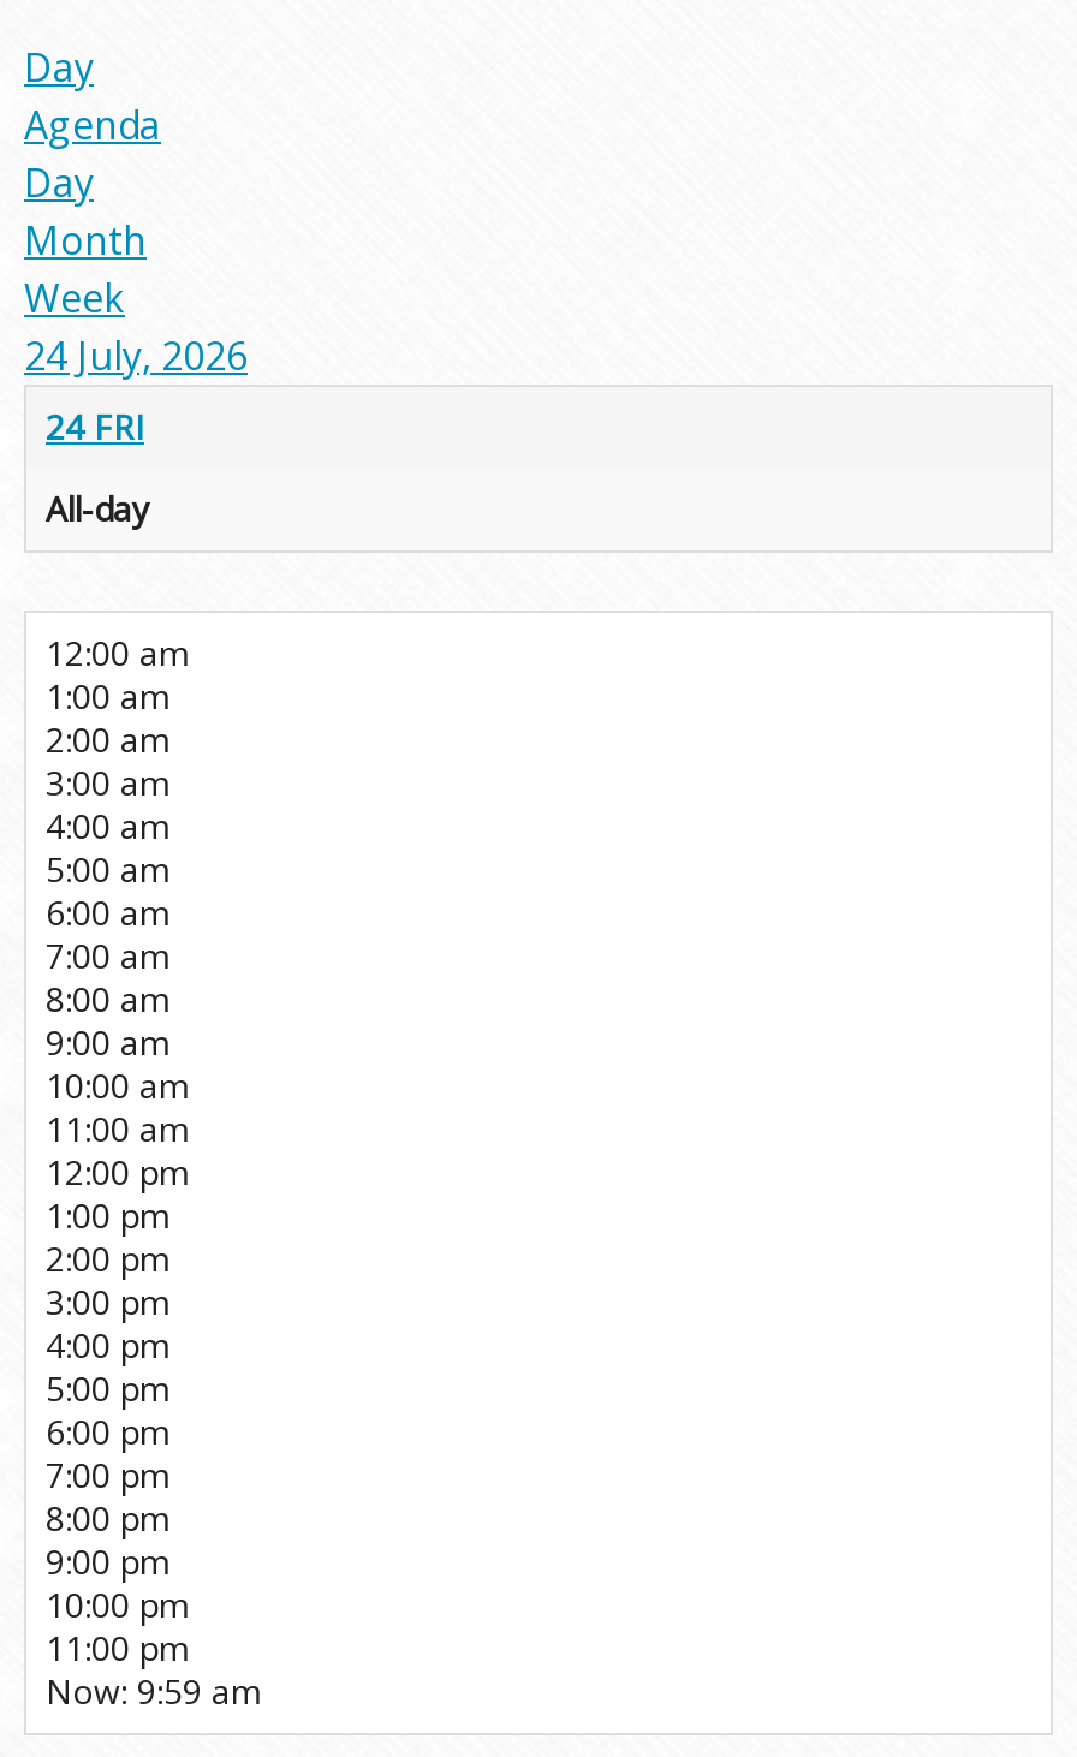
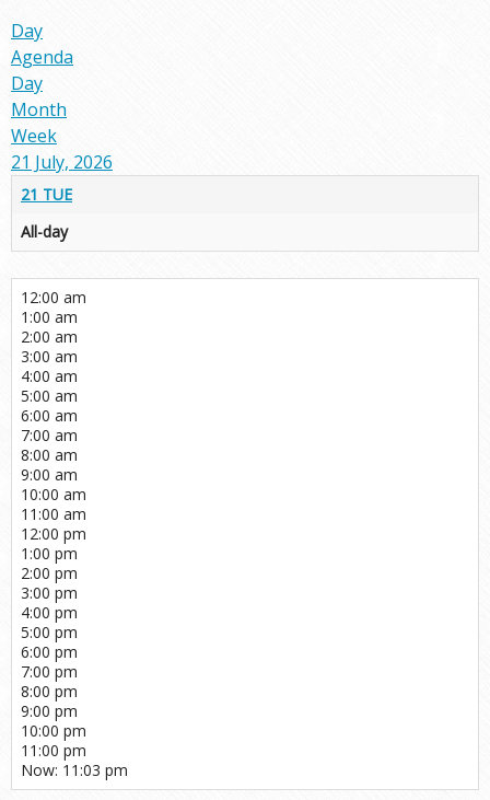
- 24 July, 2026
- 24 FRI
+ 21 July, 2026
+ 21 TUE

- Now: 9:59 am
+ Now: 11:03 pm
